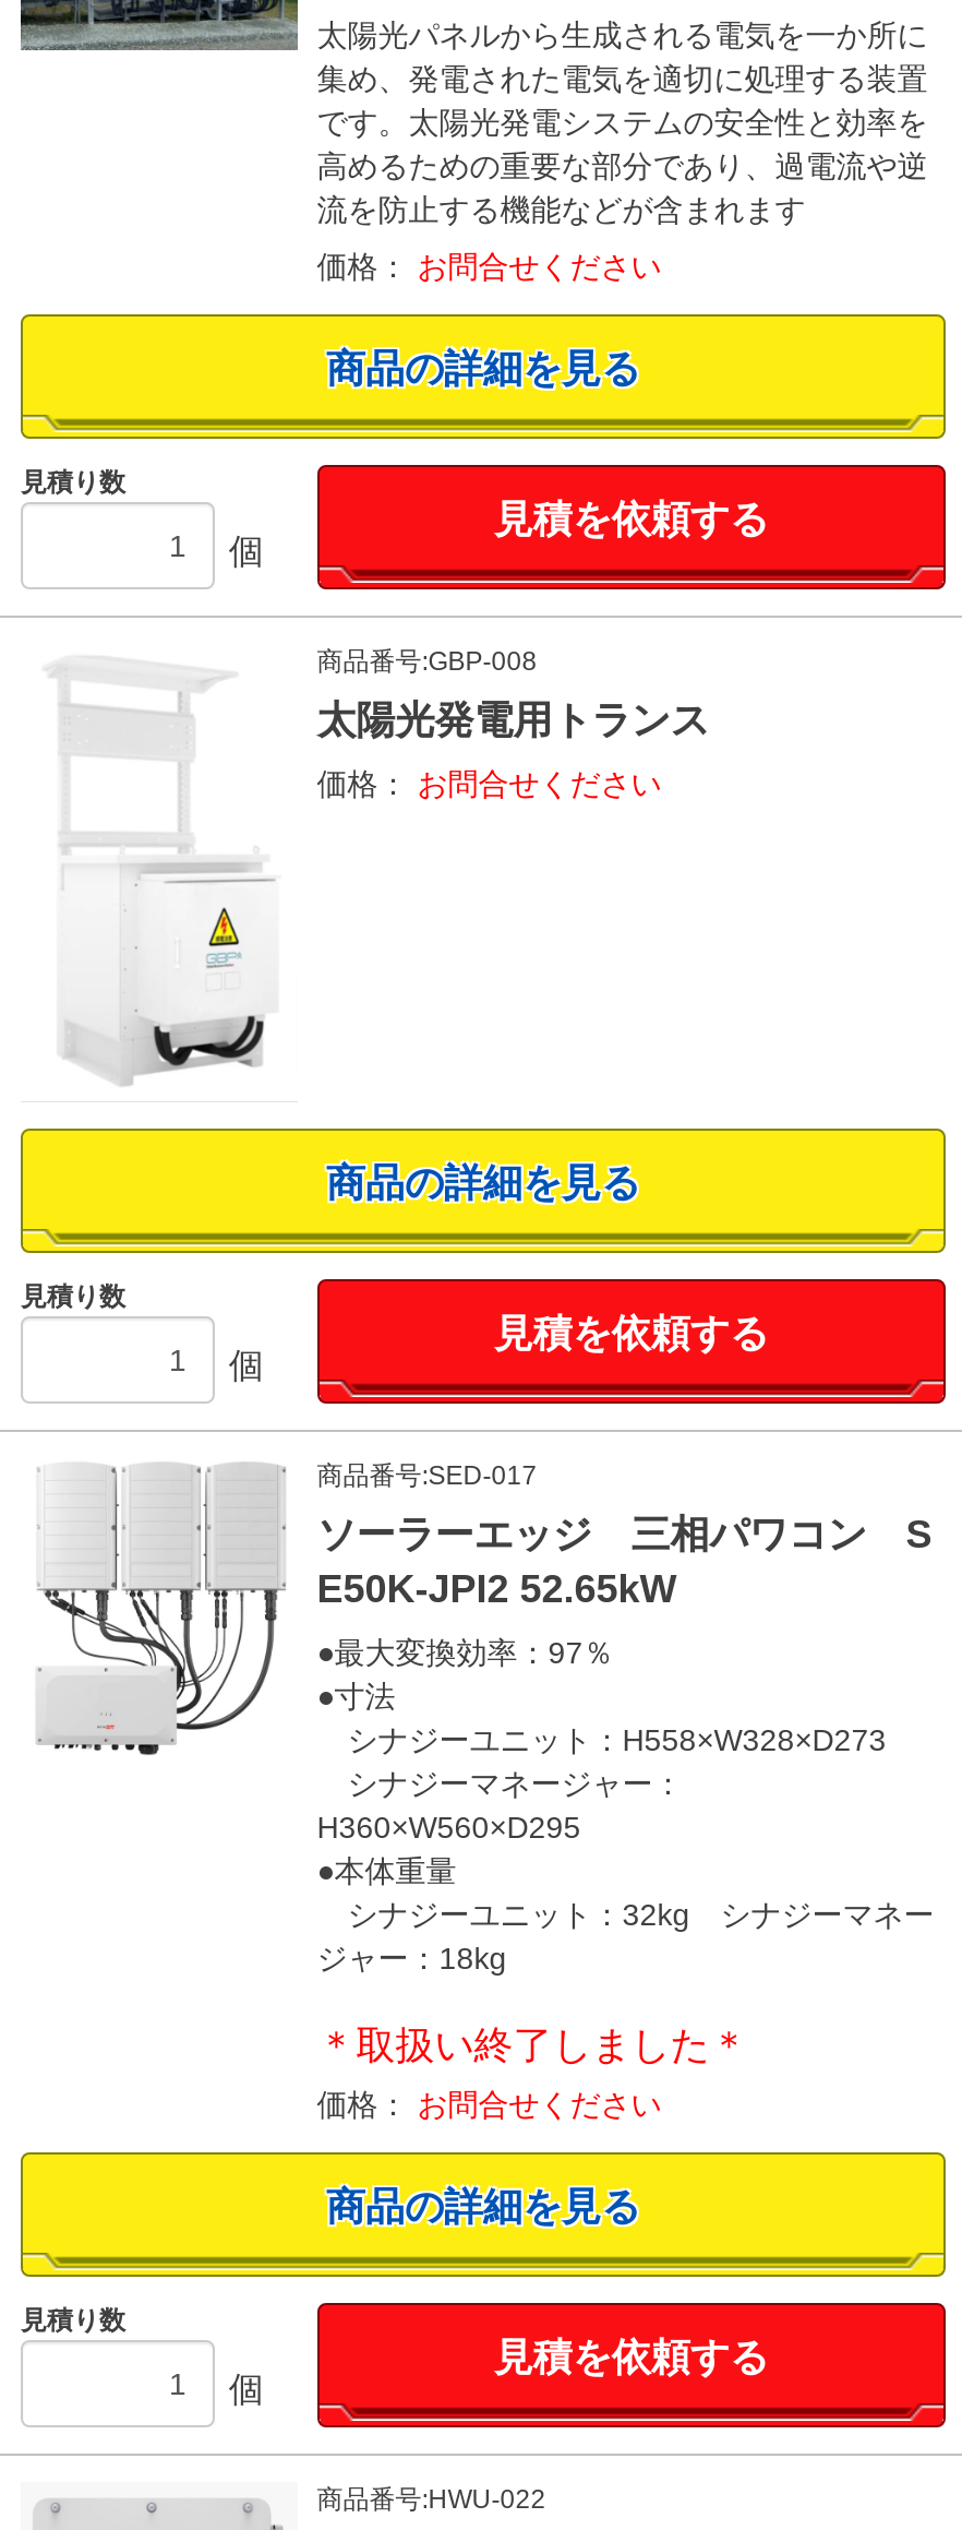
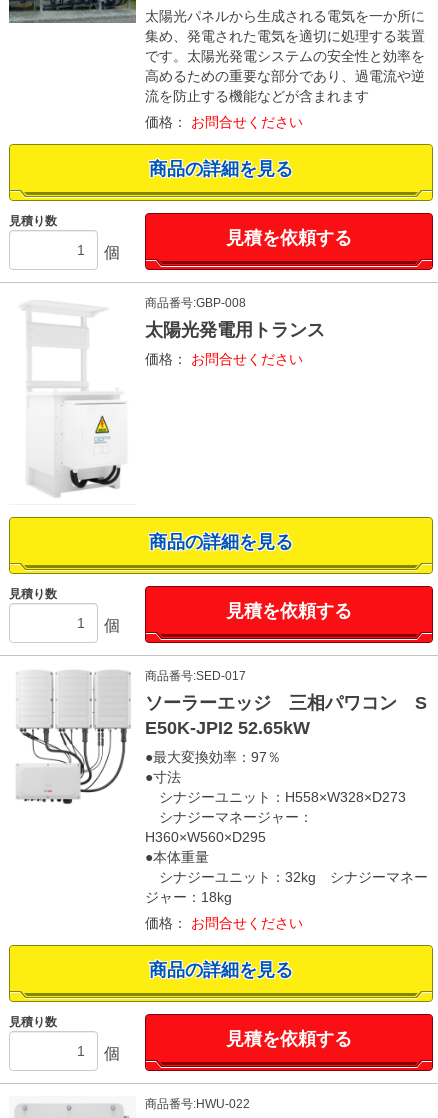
- ＊取扱い終了しました＊
